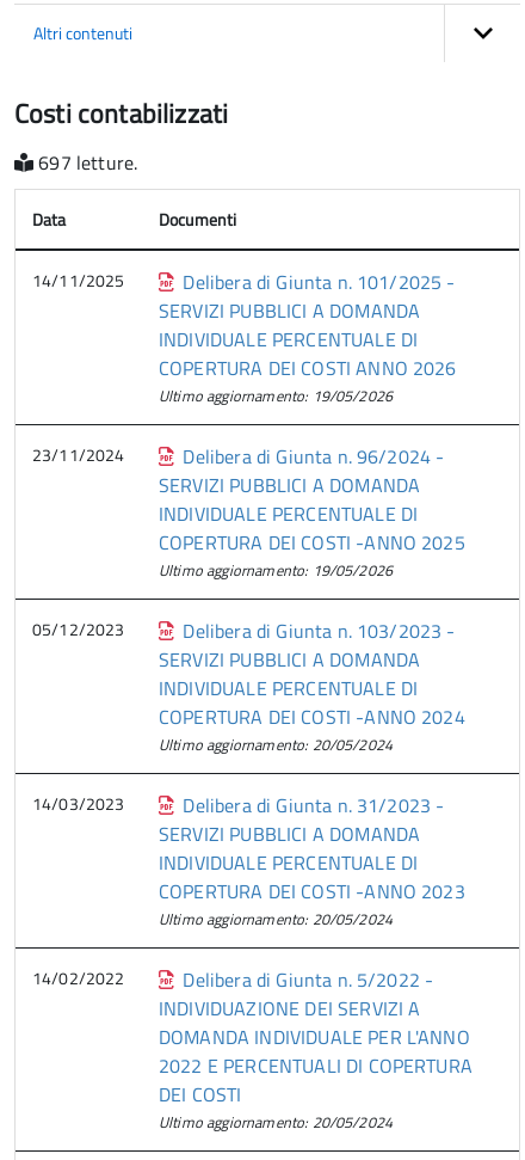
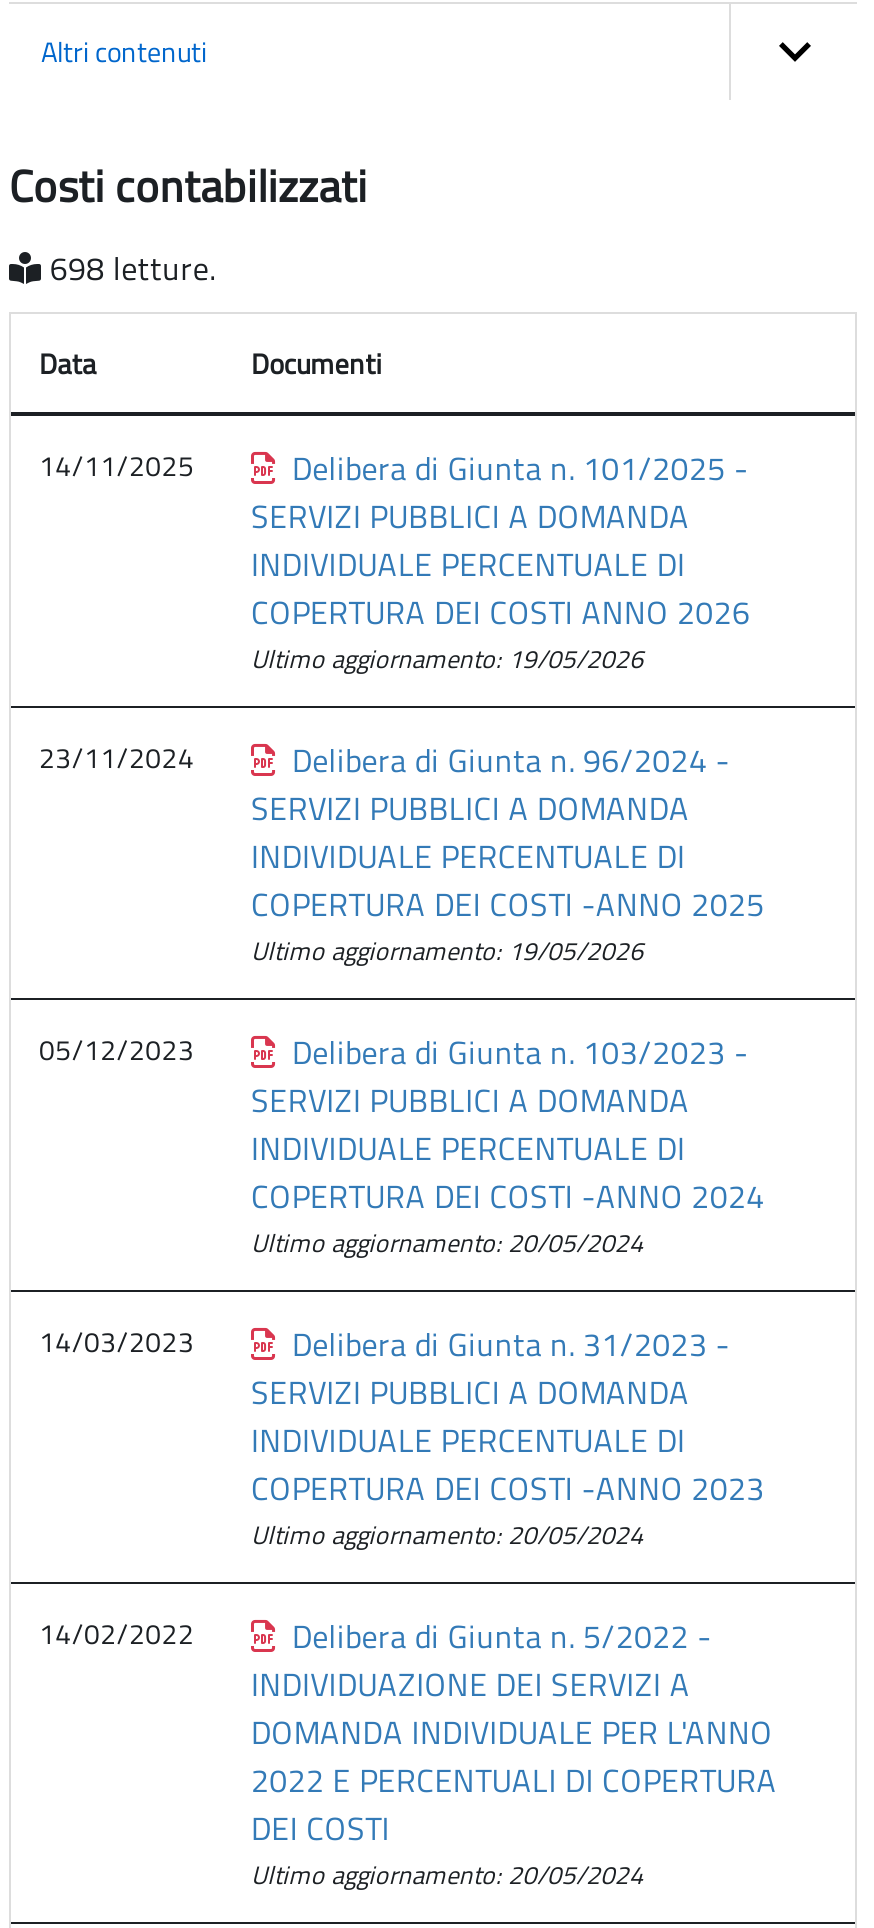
- 697 letture.
+ 698 letture.
